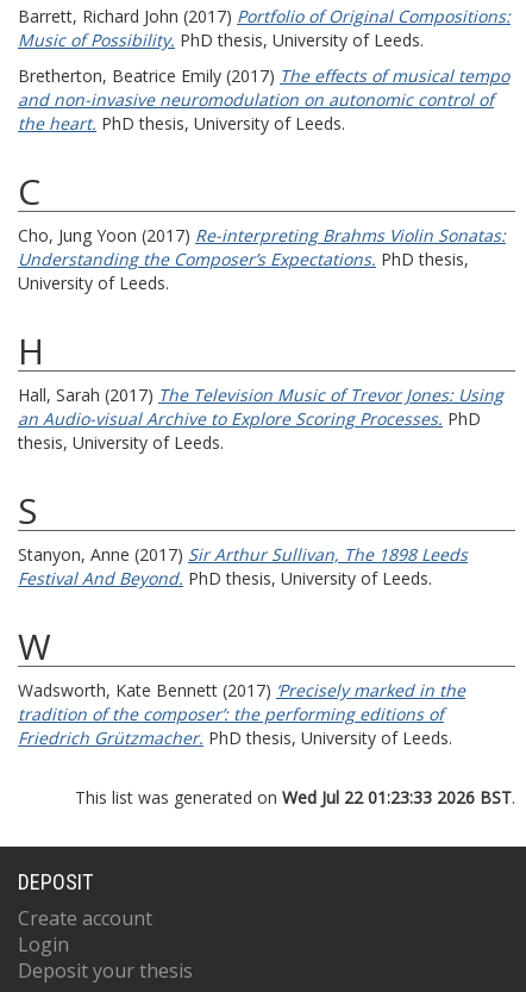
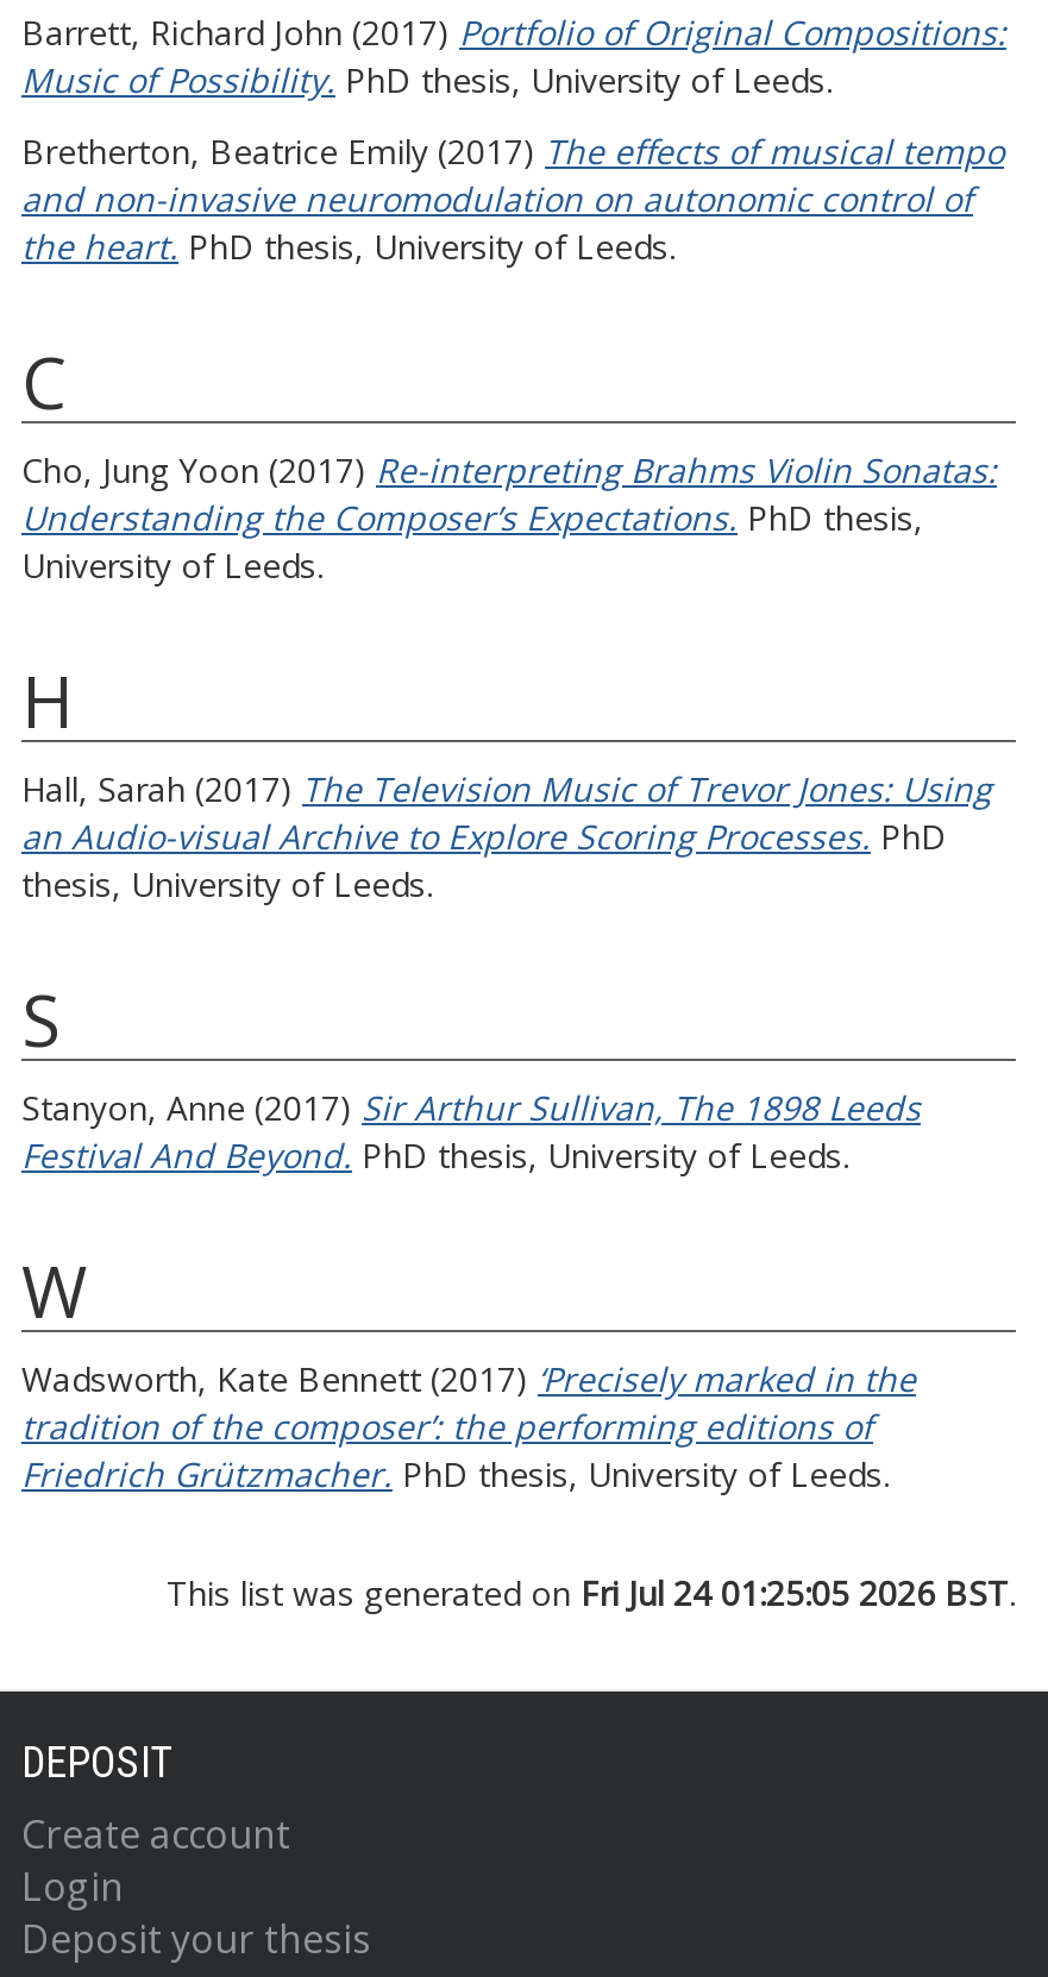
- This list was generated on Wed Jul 22 01:23:33 2026 BST.
+ This list was generated on Fri Jul 24 01:25:05 2026 BST.
